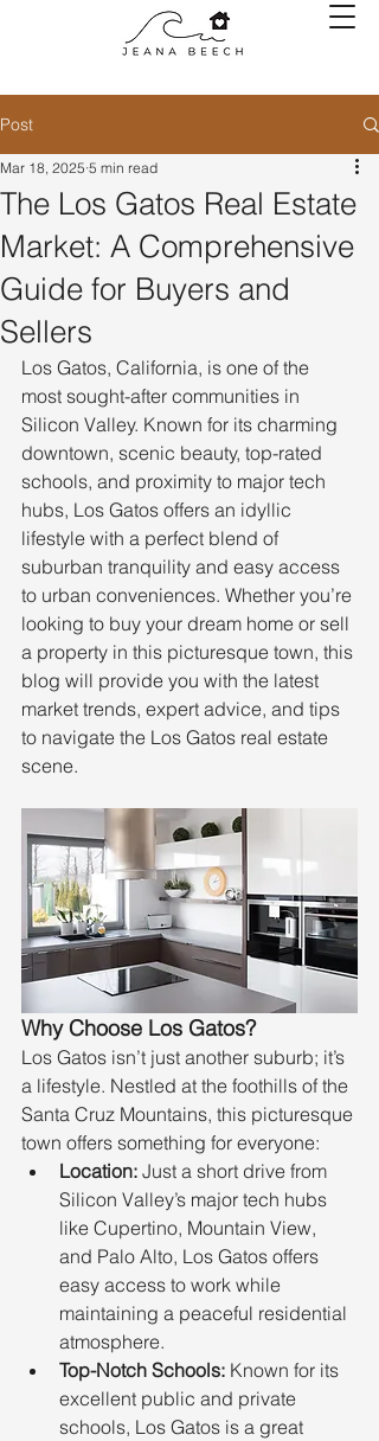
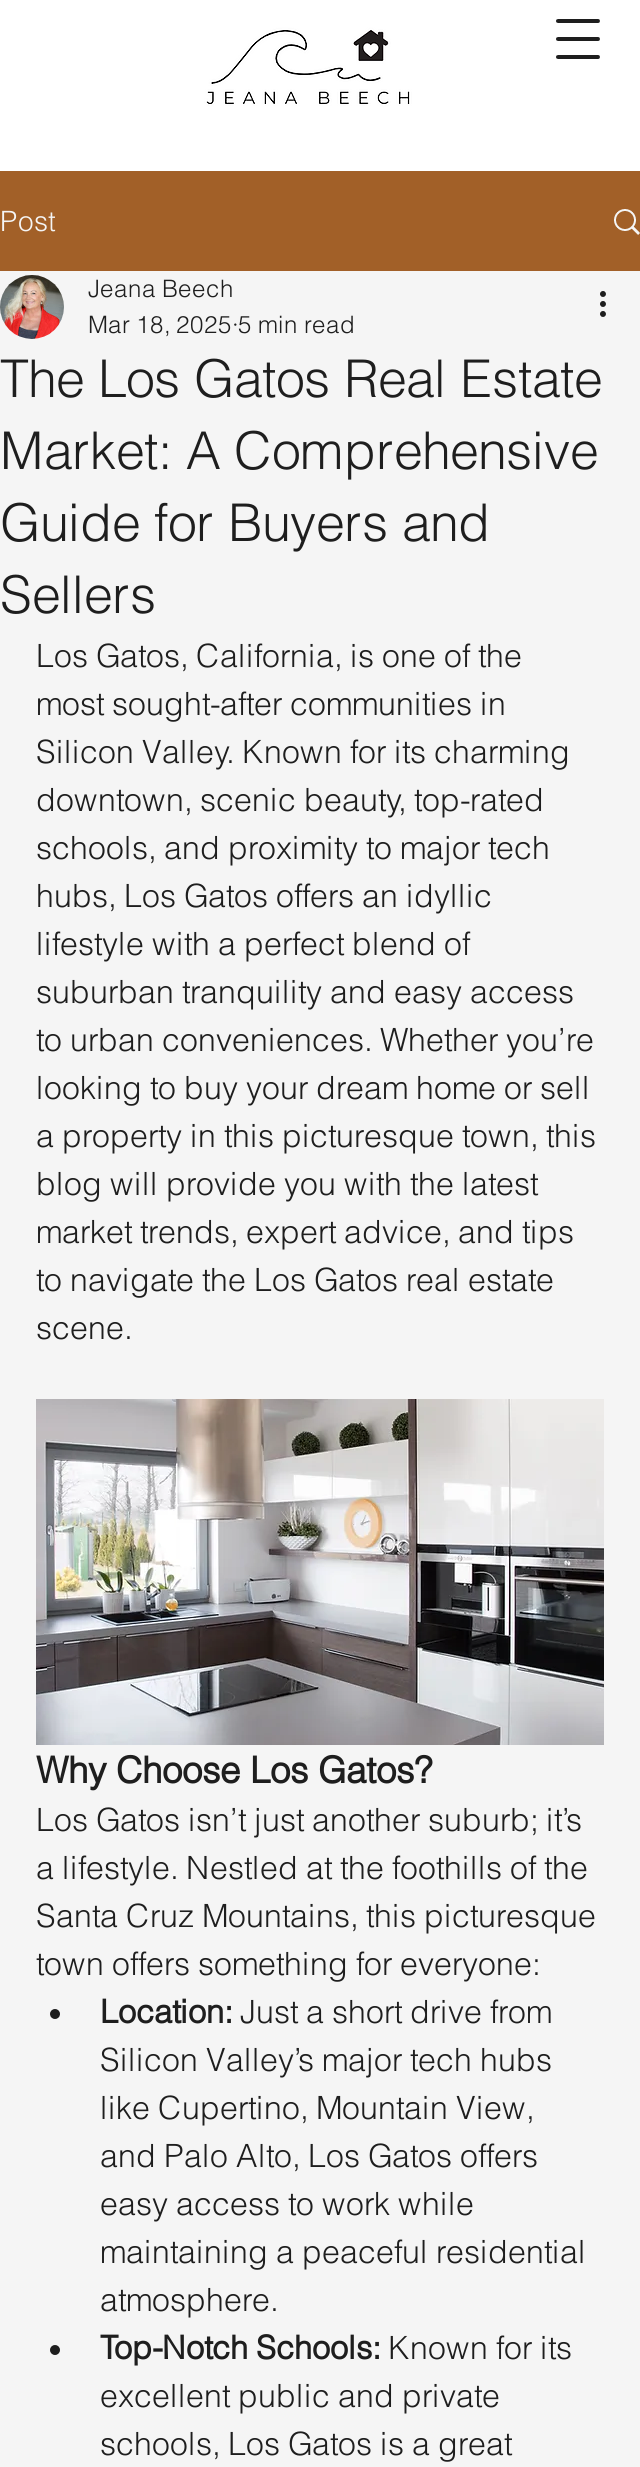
+ Jeana Beech
